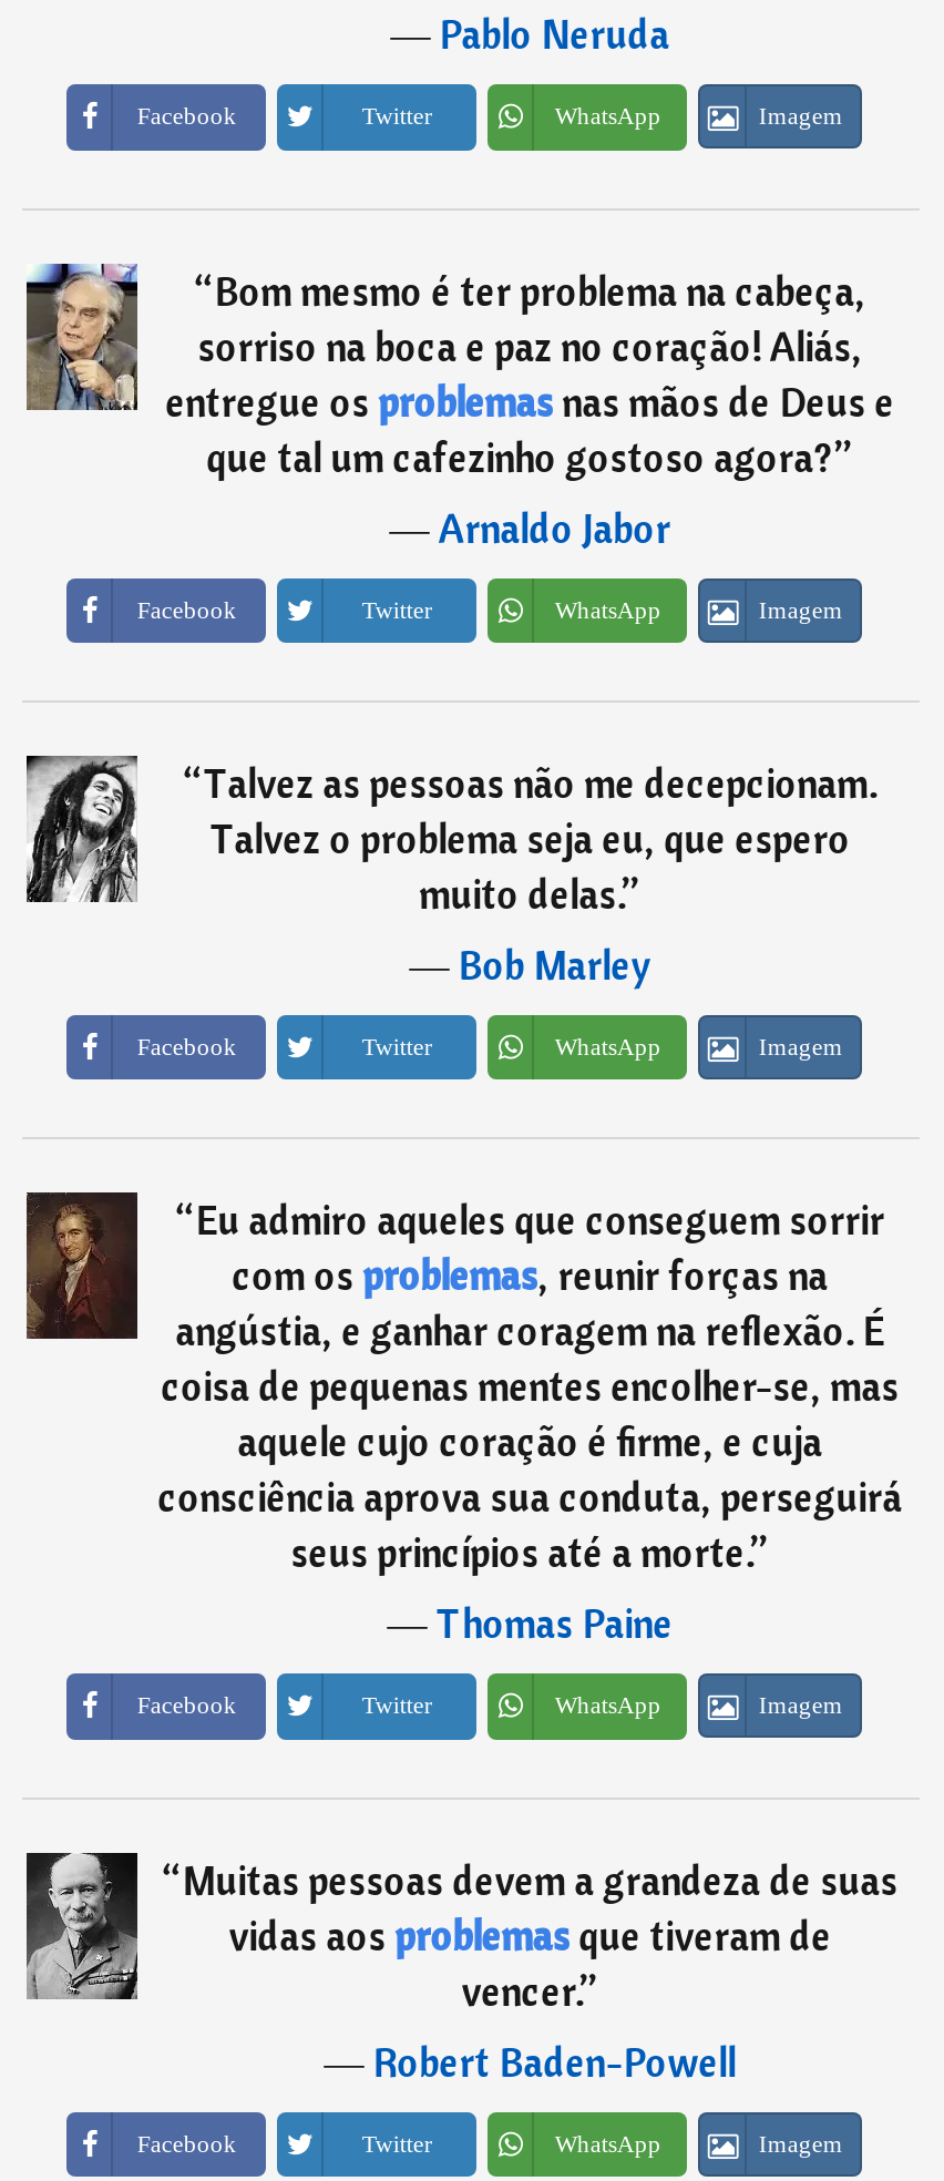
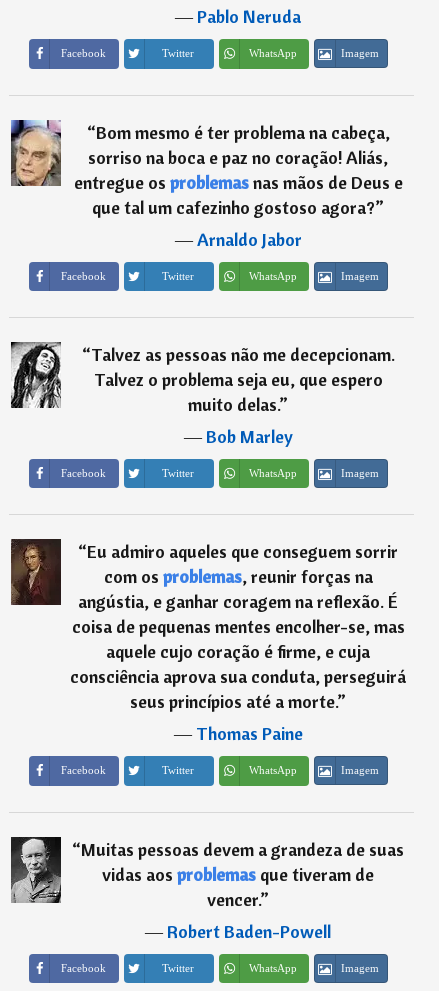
- [image]
+ [image]
